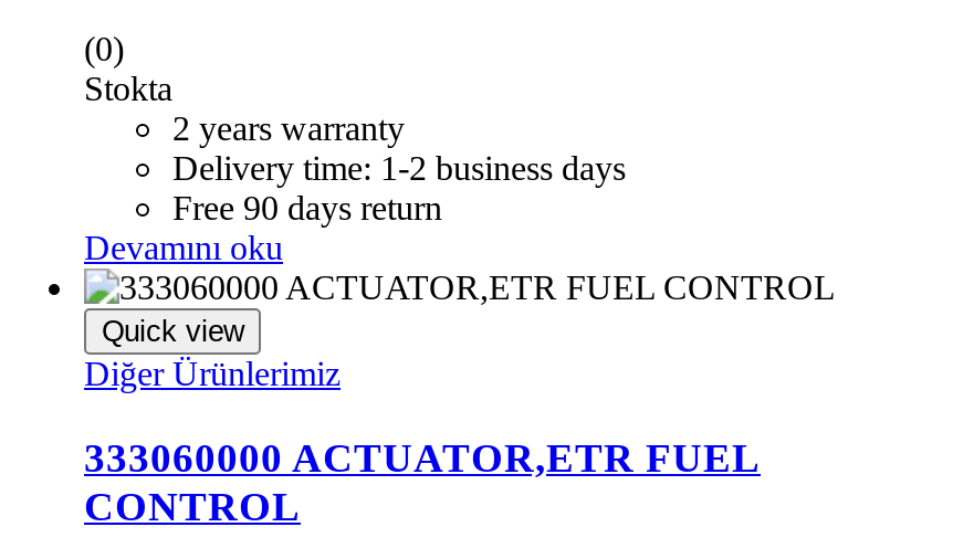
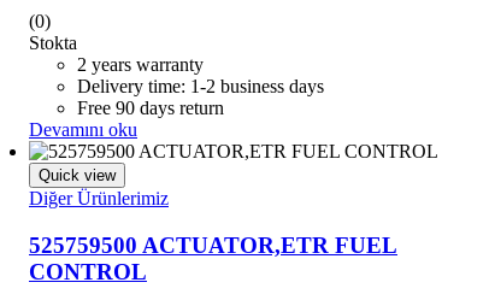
- 333060000 ACTUATOR,ETR FUEL
+ 525759500 ACTUATOR,ETR FUEL
